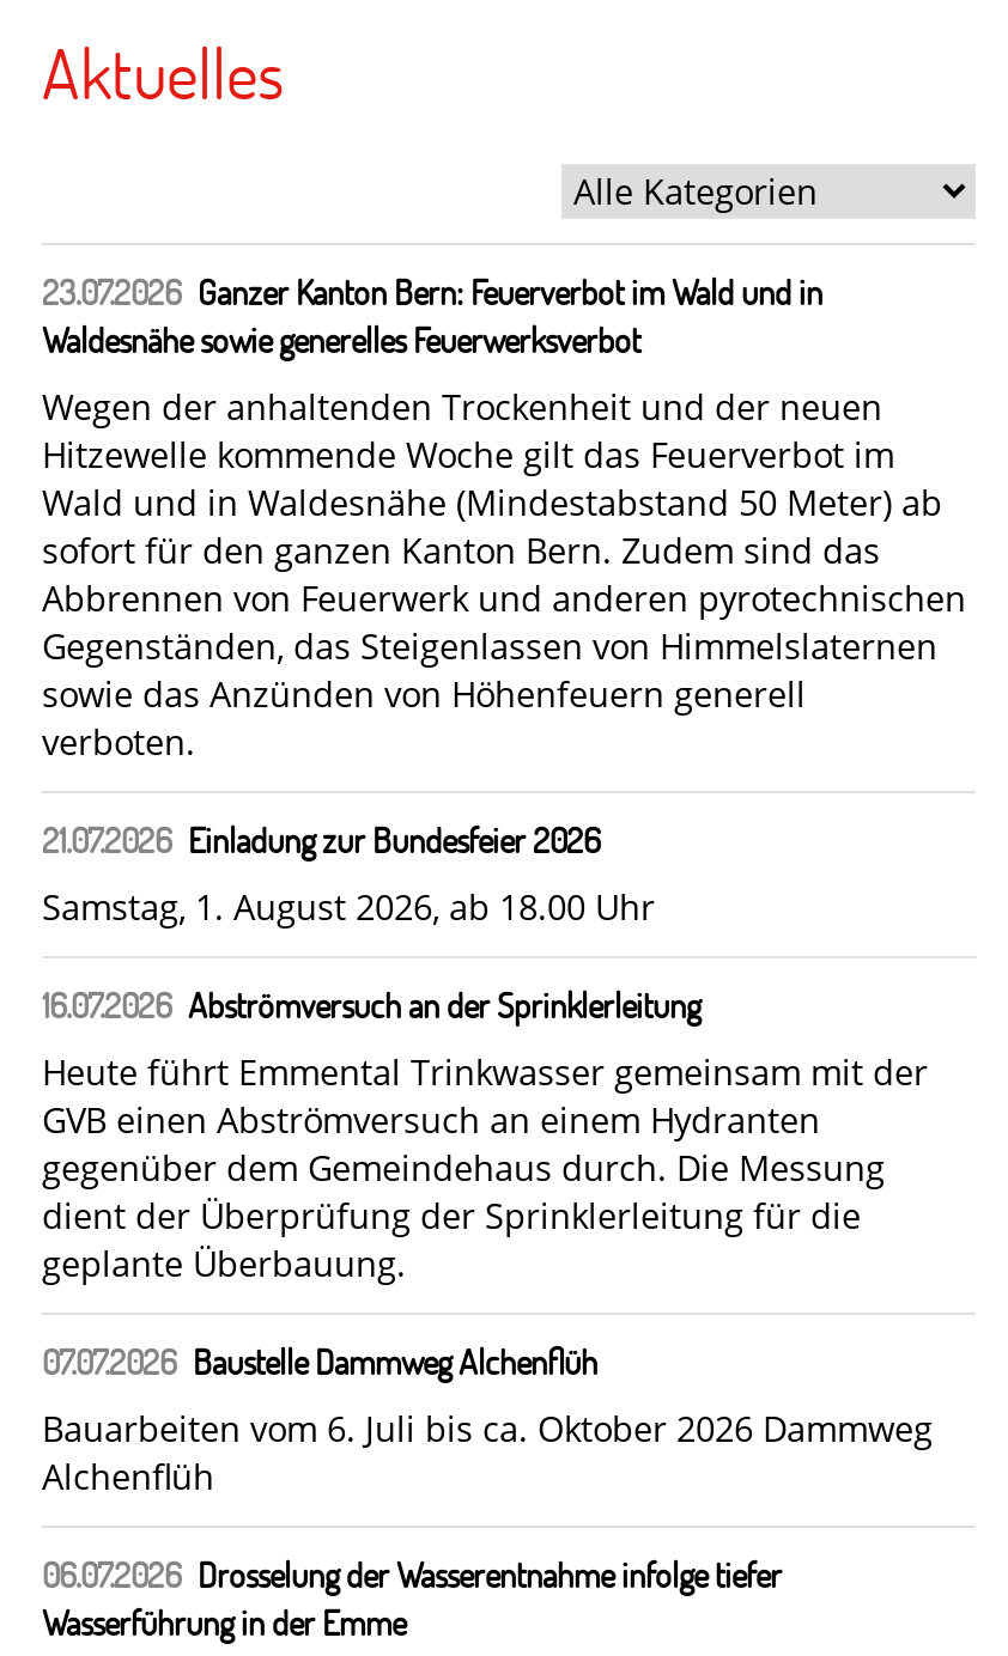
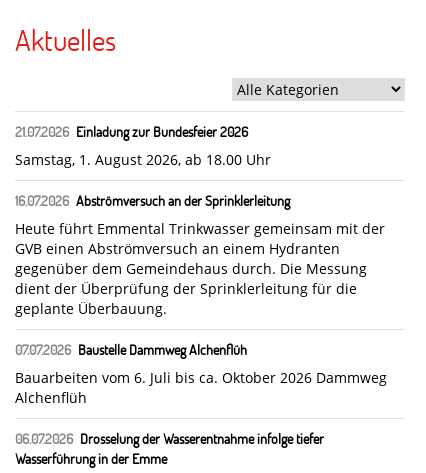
- 23.07.2026 Ganzer Kanton Bern: Feuerverbot im Wald und in
- Waldesnähe sowie generelles Feuerwerksverbot
- Wegen der anhaltenden Trockenheit und der neuen
- Hitzewelle kommende Woche gilt das Feuerverbot im
- Wald und in Waldesnähe (Mindestabstand 50 Meter) ab
- sofort für den ganzen Kanton Bern. Zudem sind das
- Abbrennen von Feuerwerk und anderen pyrotechnischen
- Gegenständen, das Steigenlassen von Himmelslaternen
- sowie das Anzünden von Höhenfeuern generell
- verboten.
